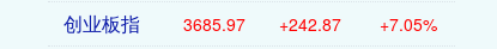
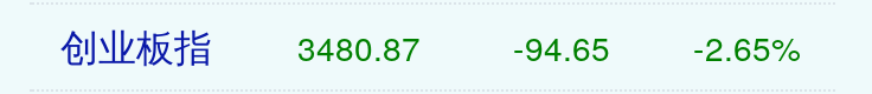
- 3685.97
+ 3480.87

- +242.87
+ -94.65

- +7.05%
+ -2.65%
